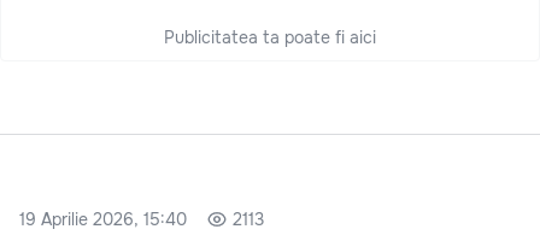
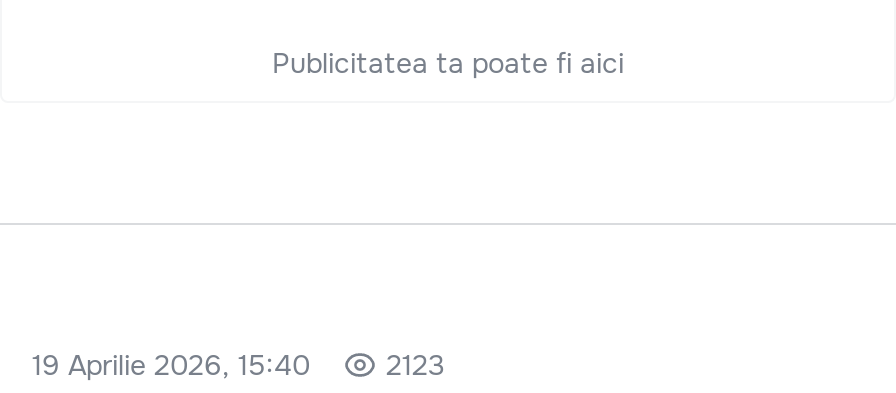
- 2113
+ 2123
